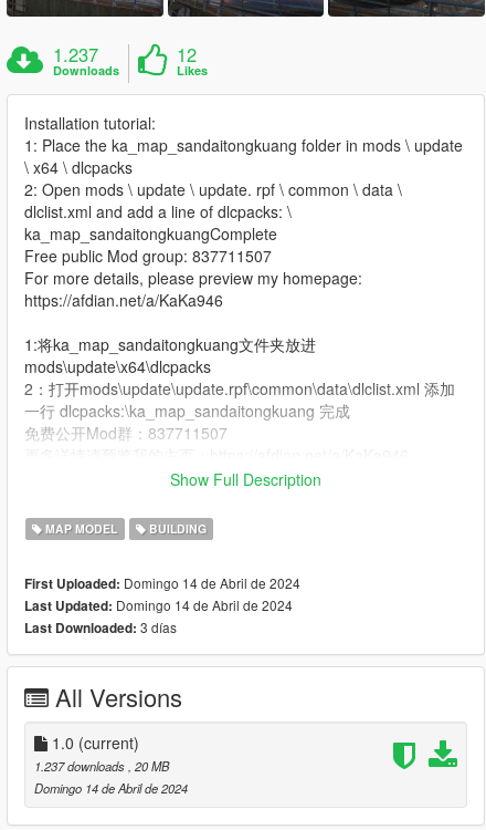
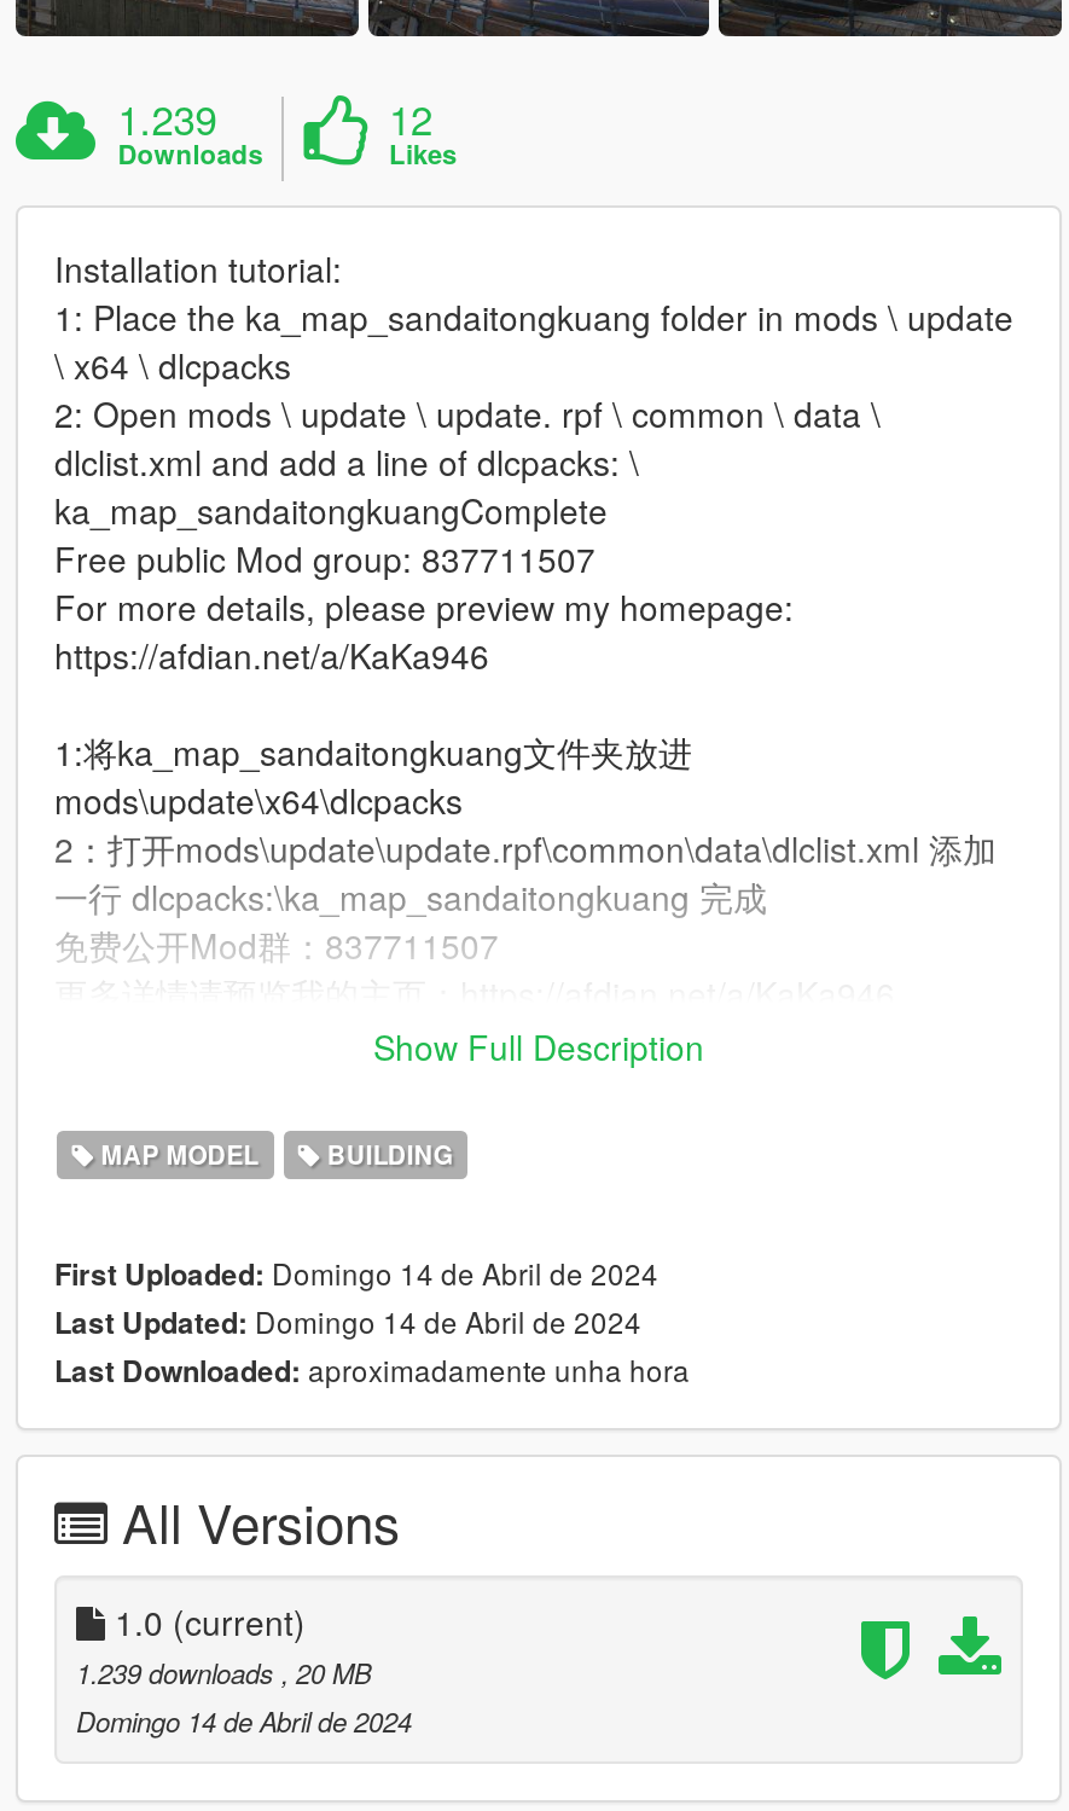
- 1.237
+ 1.239

- Last Downloaded: 3 días
+ Last Downloaded: aproximadamente unha hora

- 1.237 downloads, 20 MB
+ 1.239 downloads, 20 MB
